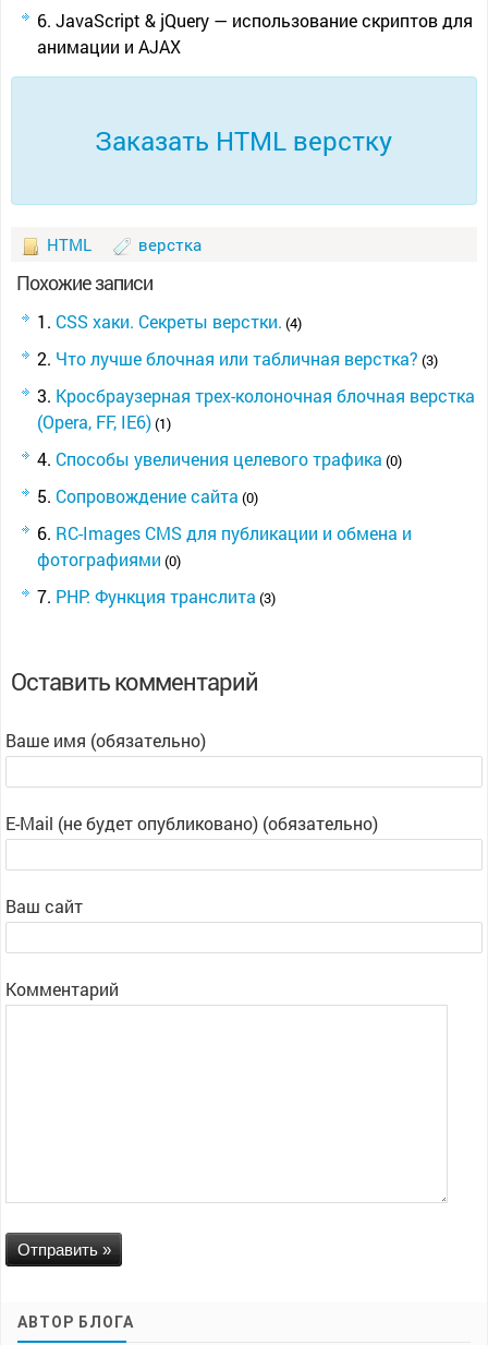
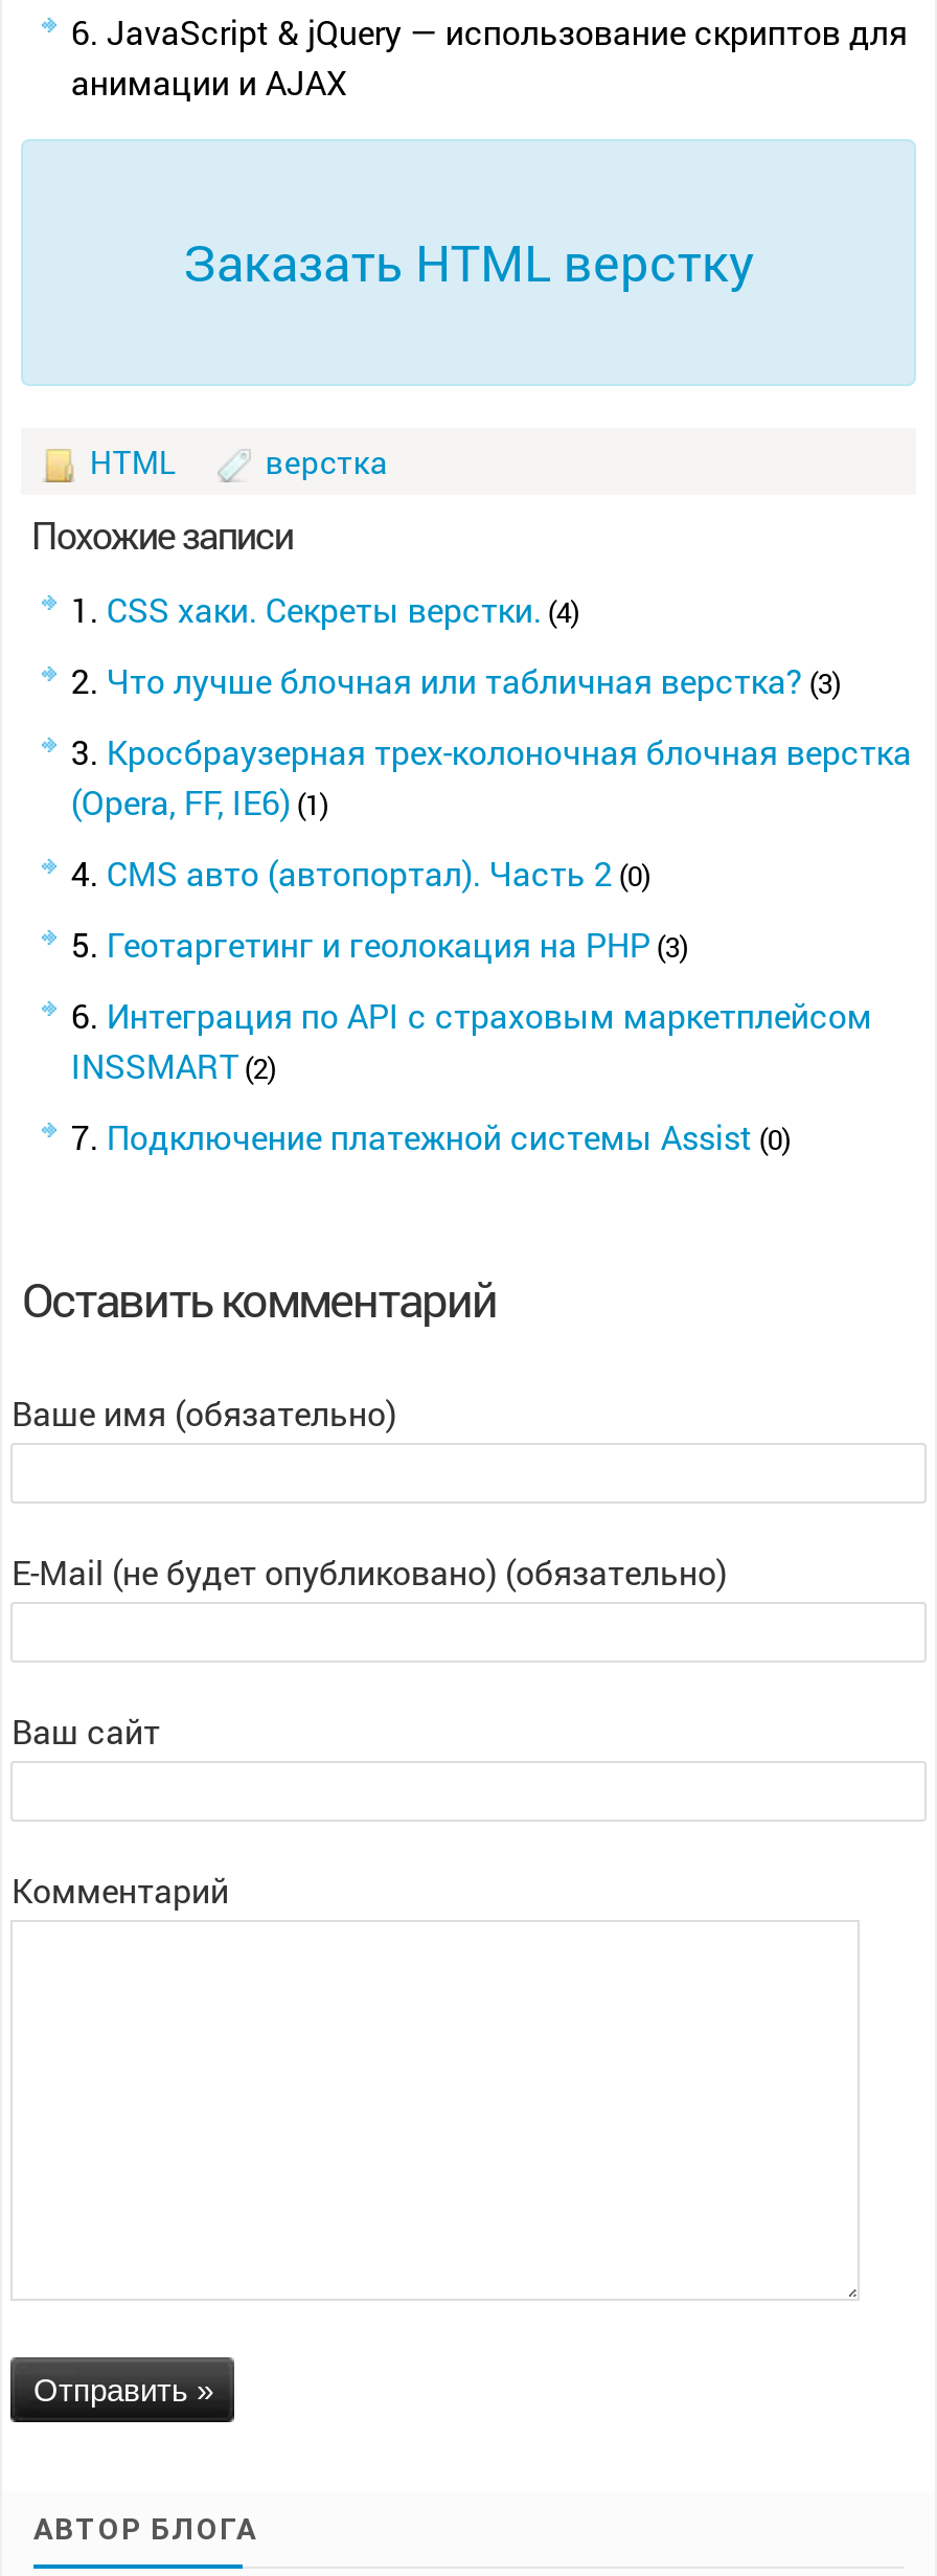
- Способы увеличения целевого трафика (0)
+ CMS авто (автопортал). Часть 2 (0)

- Сопровождение сайта (0)
+ Геотаргетинг и геолокация на PHP (3)

- RC-Images CMS для публикации и обмена и
- фотографиями(0)
+ Интеграция по API с страховым маркетплейсом
+ INSSMART(2)

- PHP: Функция транслита (3)
+ Подключение платежной системы Assist (0)
